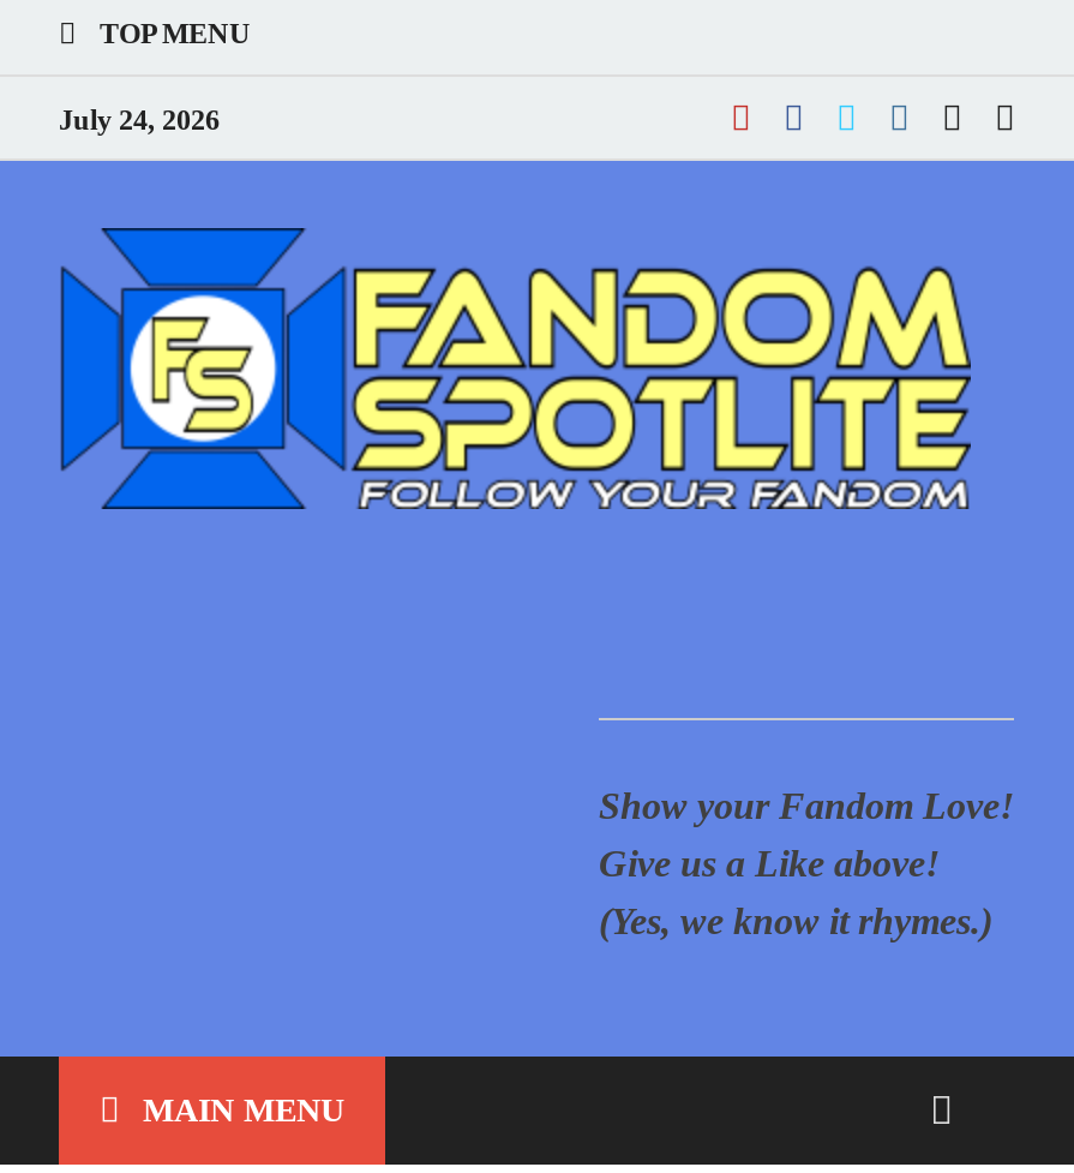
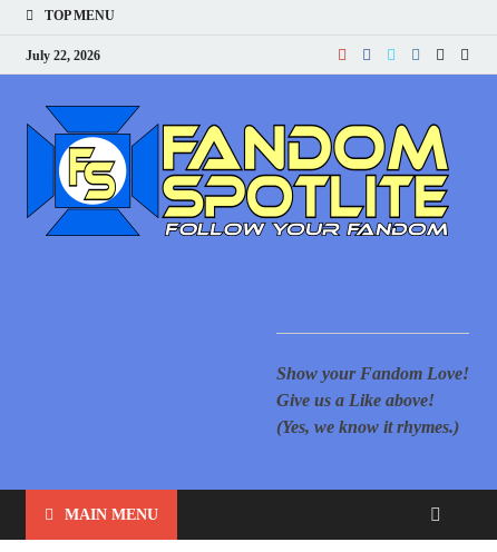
- July 24, 2026
+ July 22, 2026
